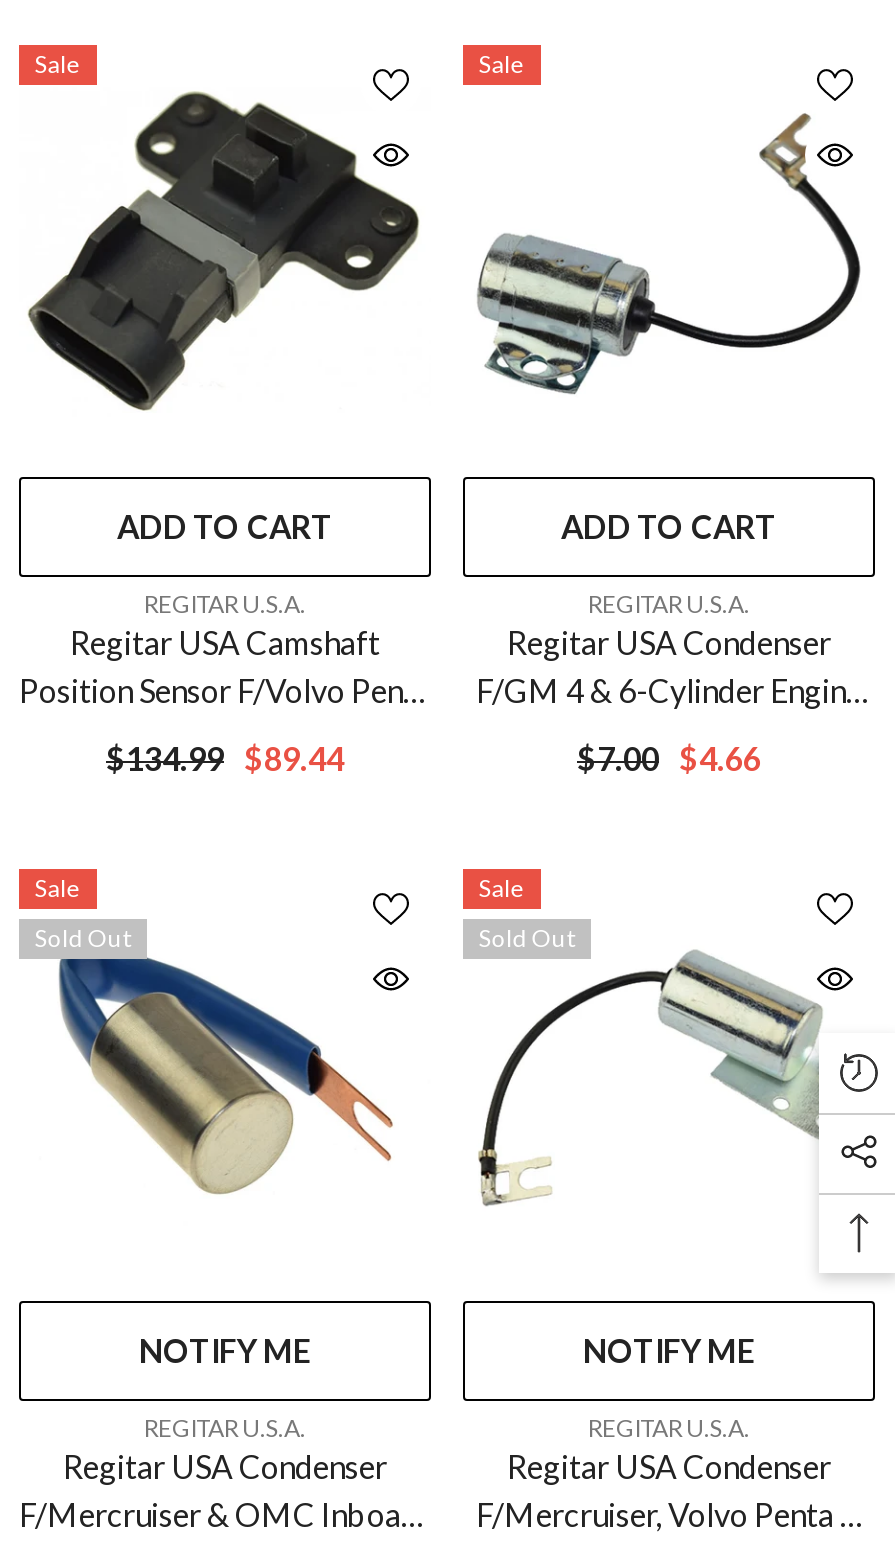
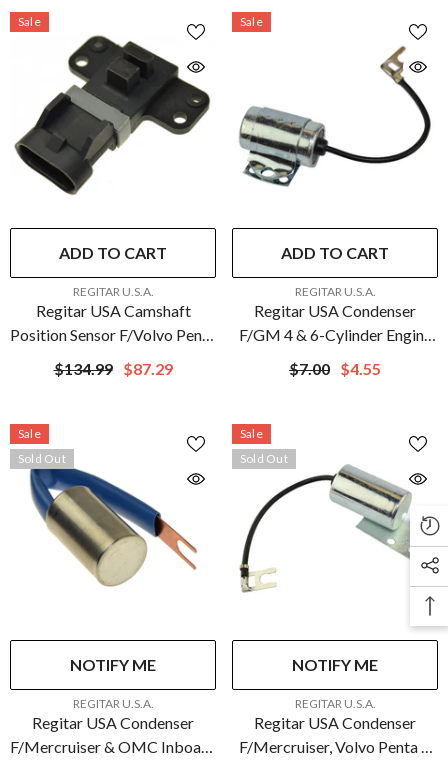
- $134.99 $89.44
+ $134.99 $87.29

- $7.00 $4.66
+ $7.00 $4.55
